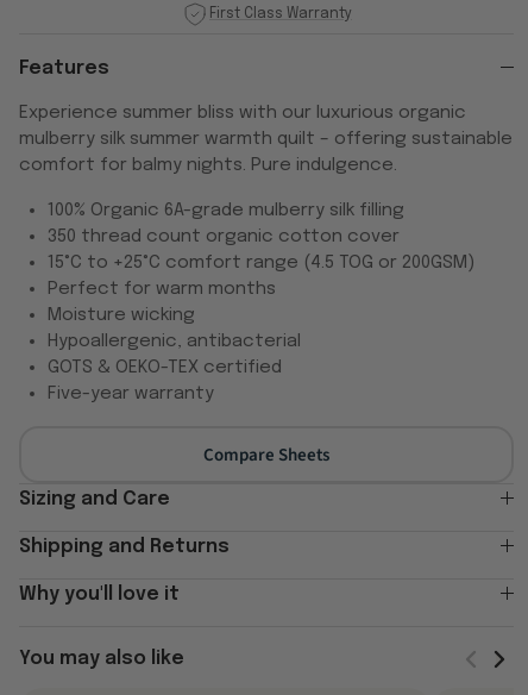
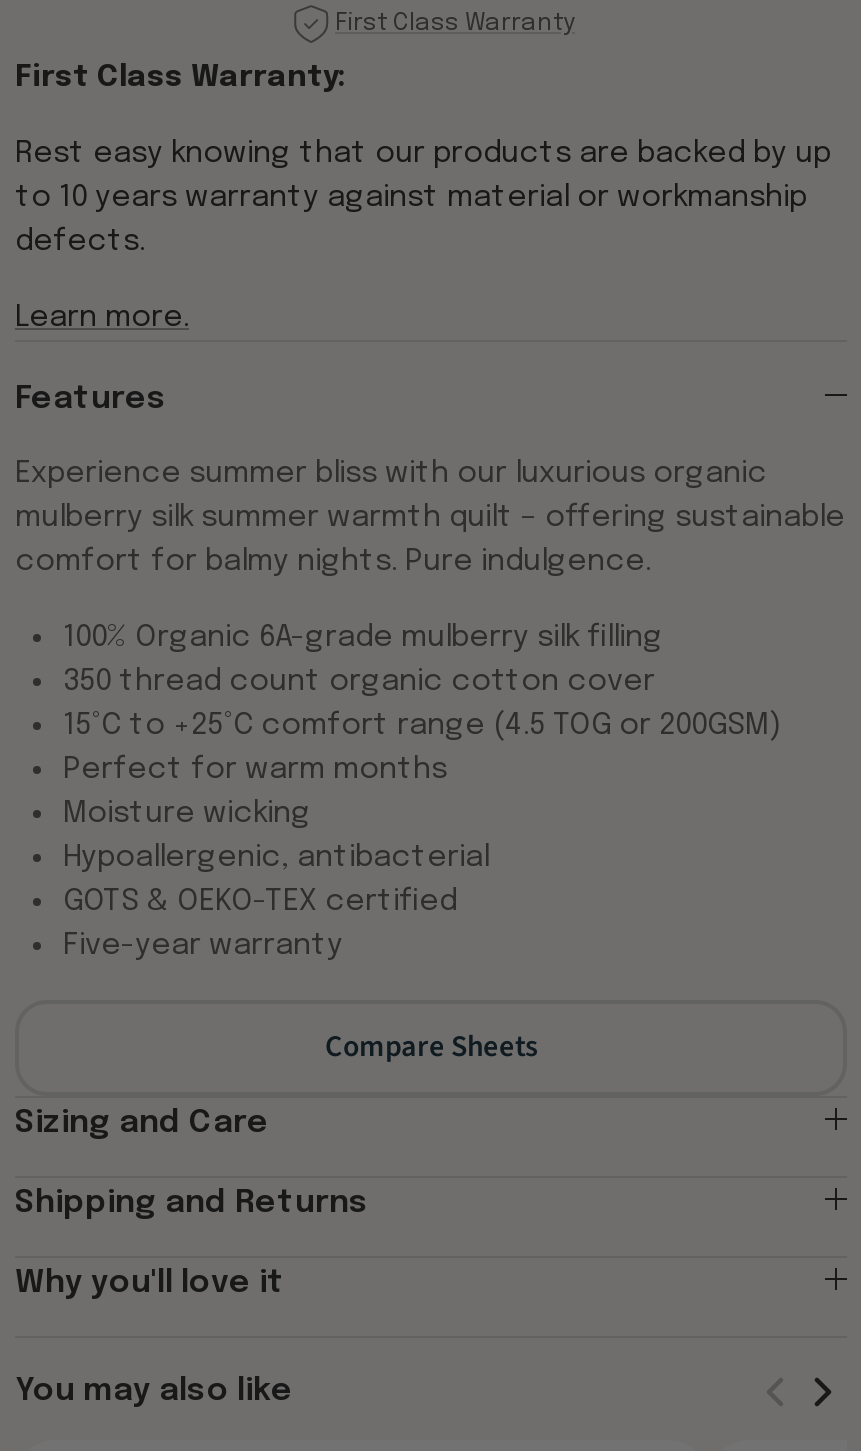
+ First Class Warranty:
+ Rest easy knowing that our products are backed by up
+ to 10 years warranty against material or workmanship
+ defects.
+ Learn more.
